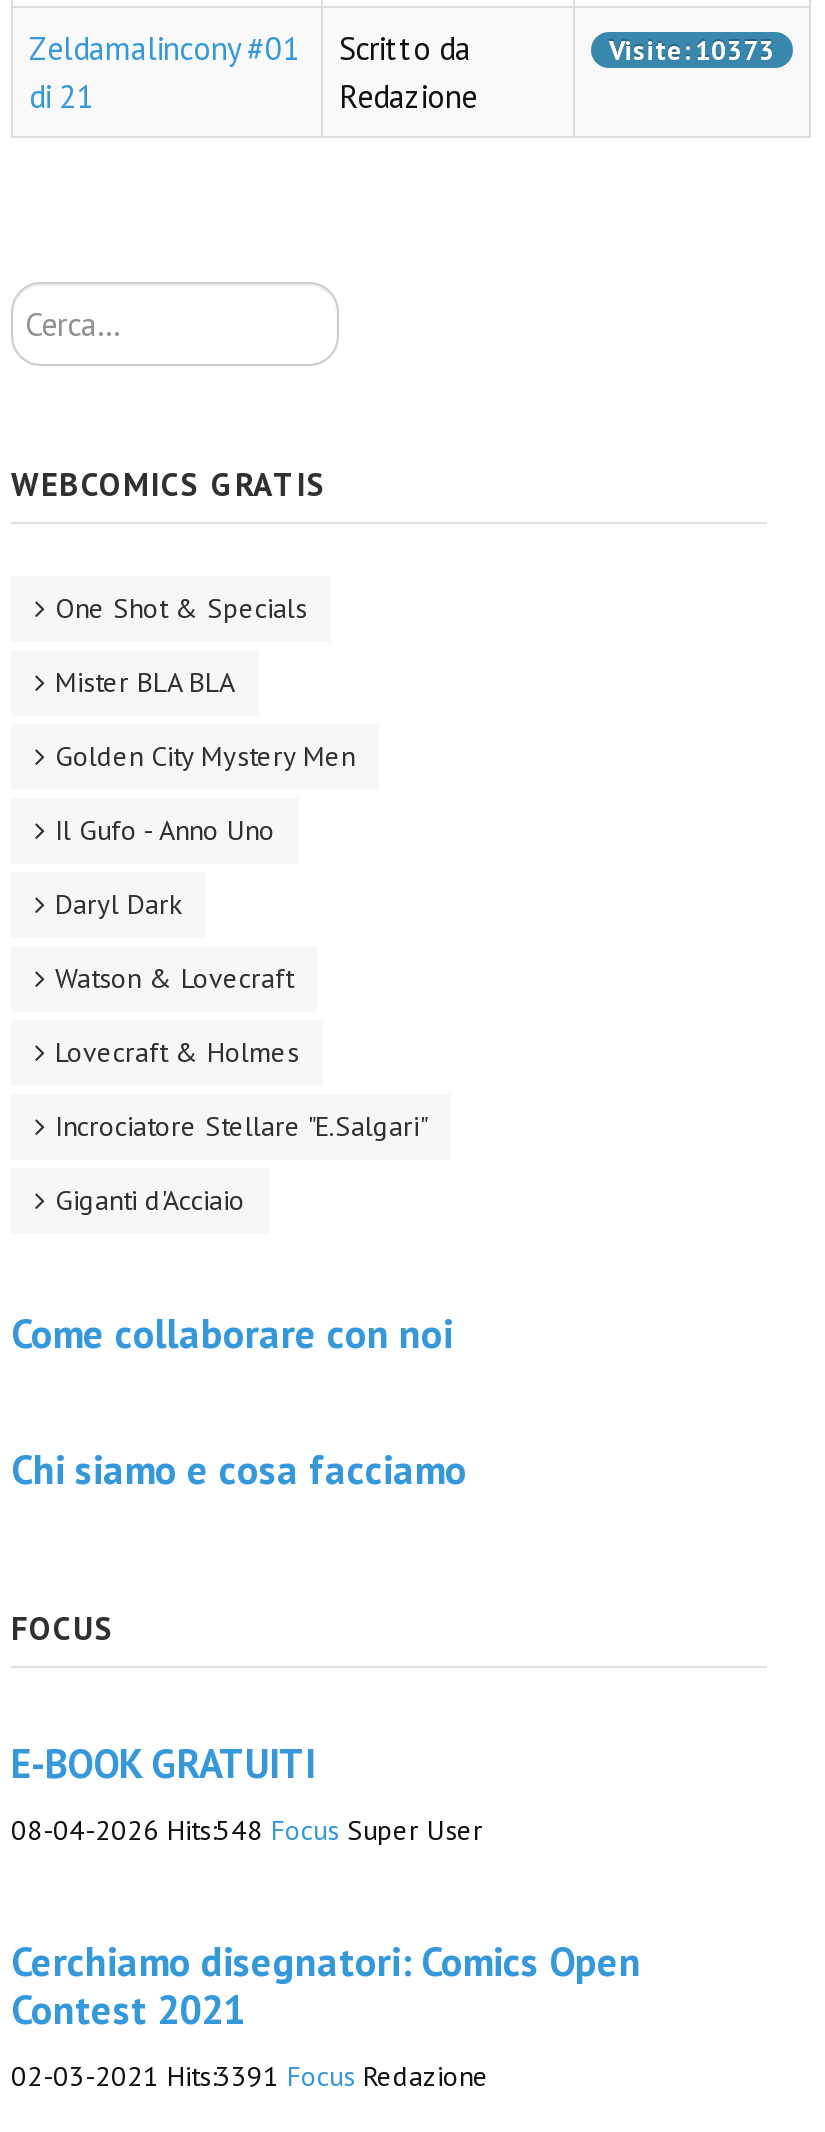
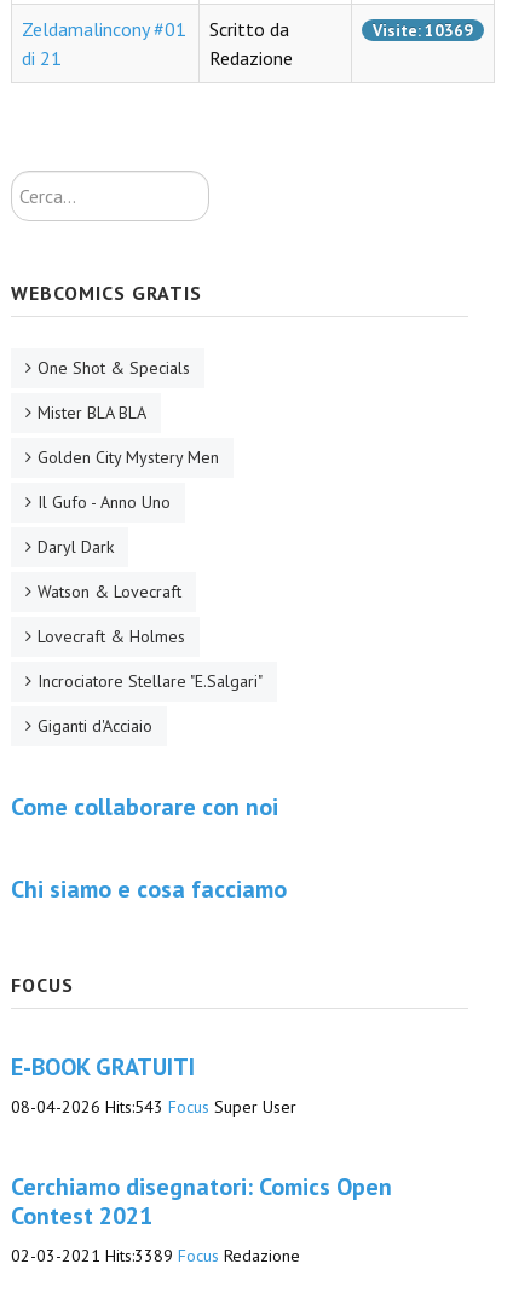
- Visite: 10373
+ Visite: 10369

- 08-04-2026 Hits:548 Focus Super User
+ 08-04-2026 Hits:543 Focus Super User

- 02-03-2021 Hits:3391 Focus Redazione
+ 02-03-2021 Hits:3389 Focus Redazione
